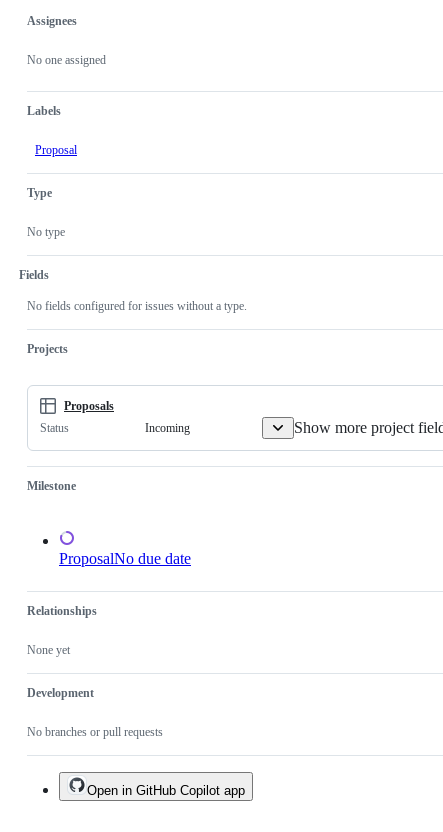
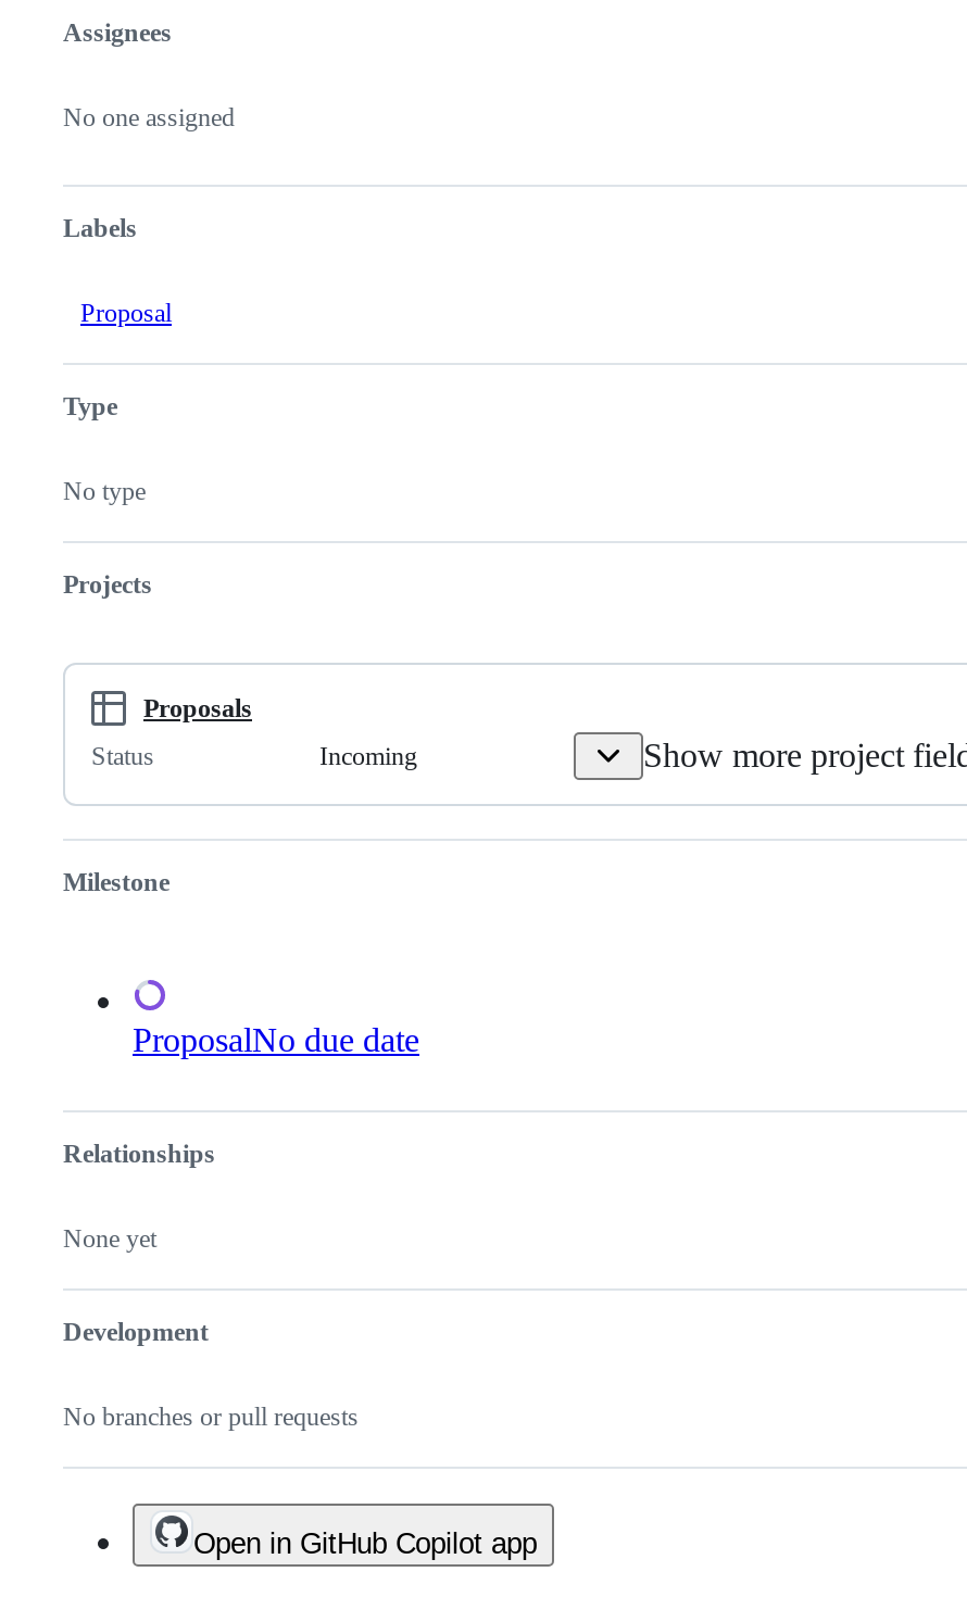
- Fields
- No fields configured for issues without a type.
